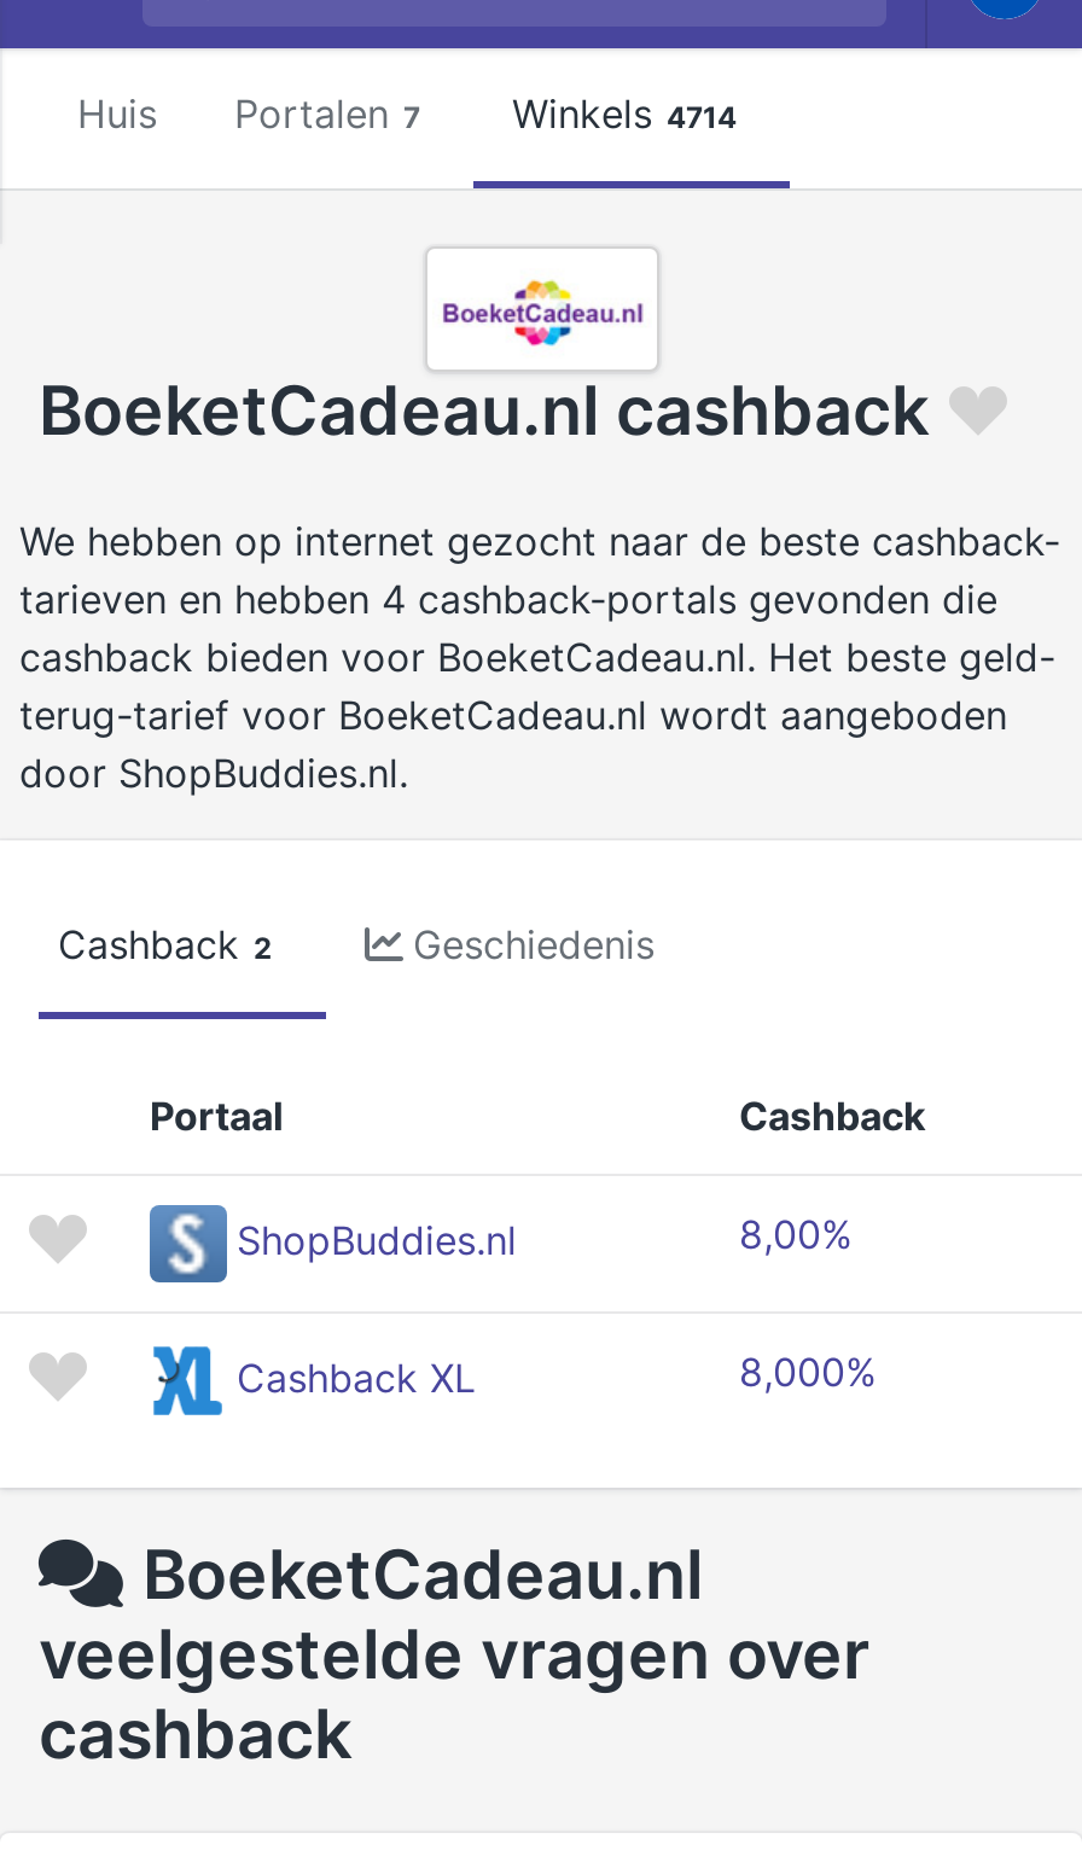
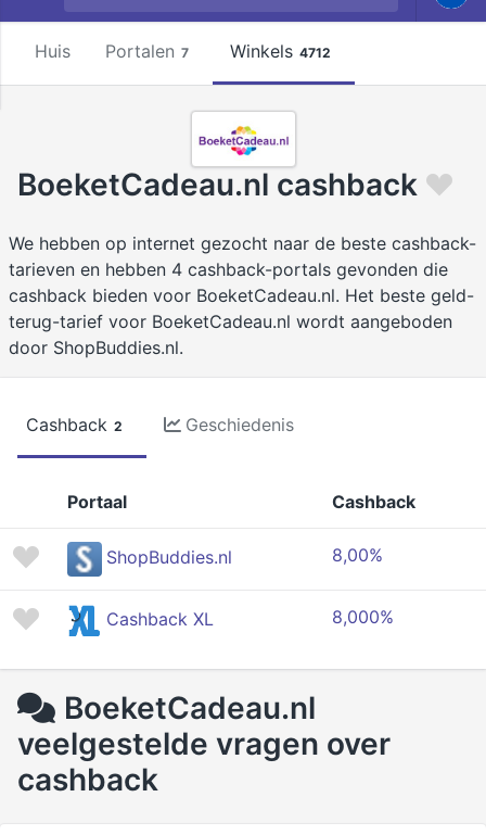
- Huis Portalen 7 Winkels 4714
+ Huis Portalen 7 Winkels 4712
